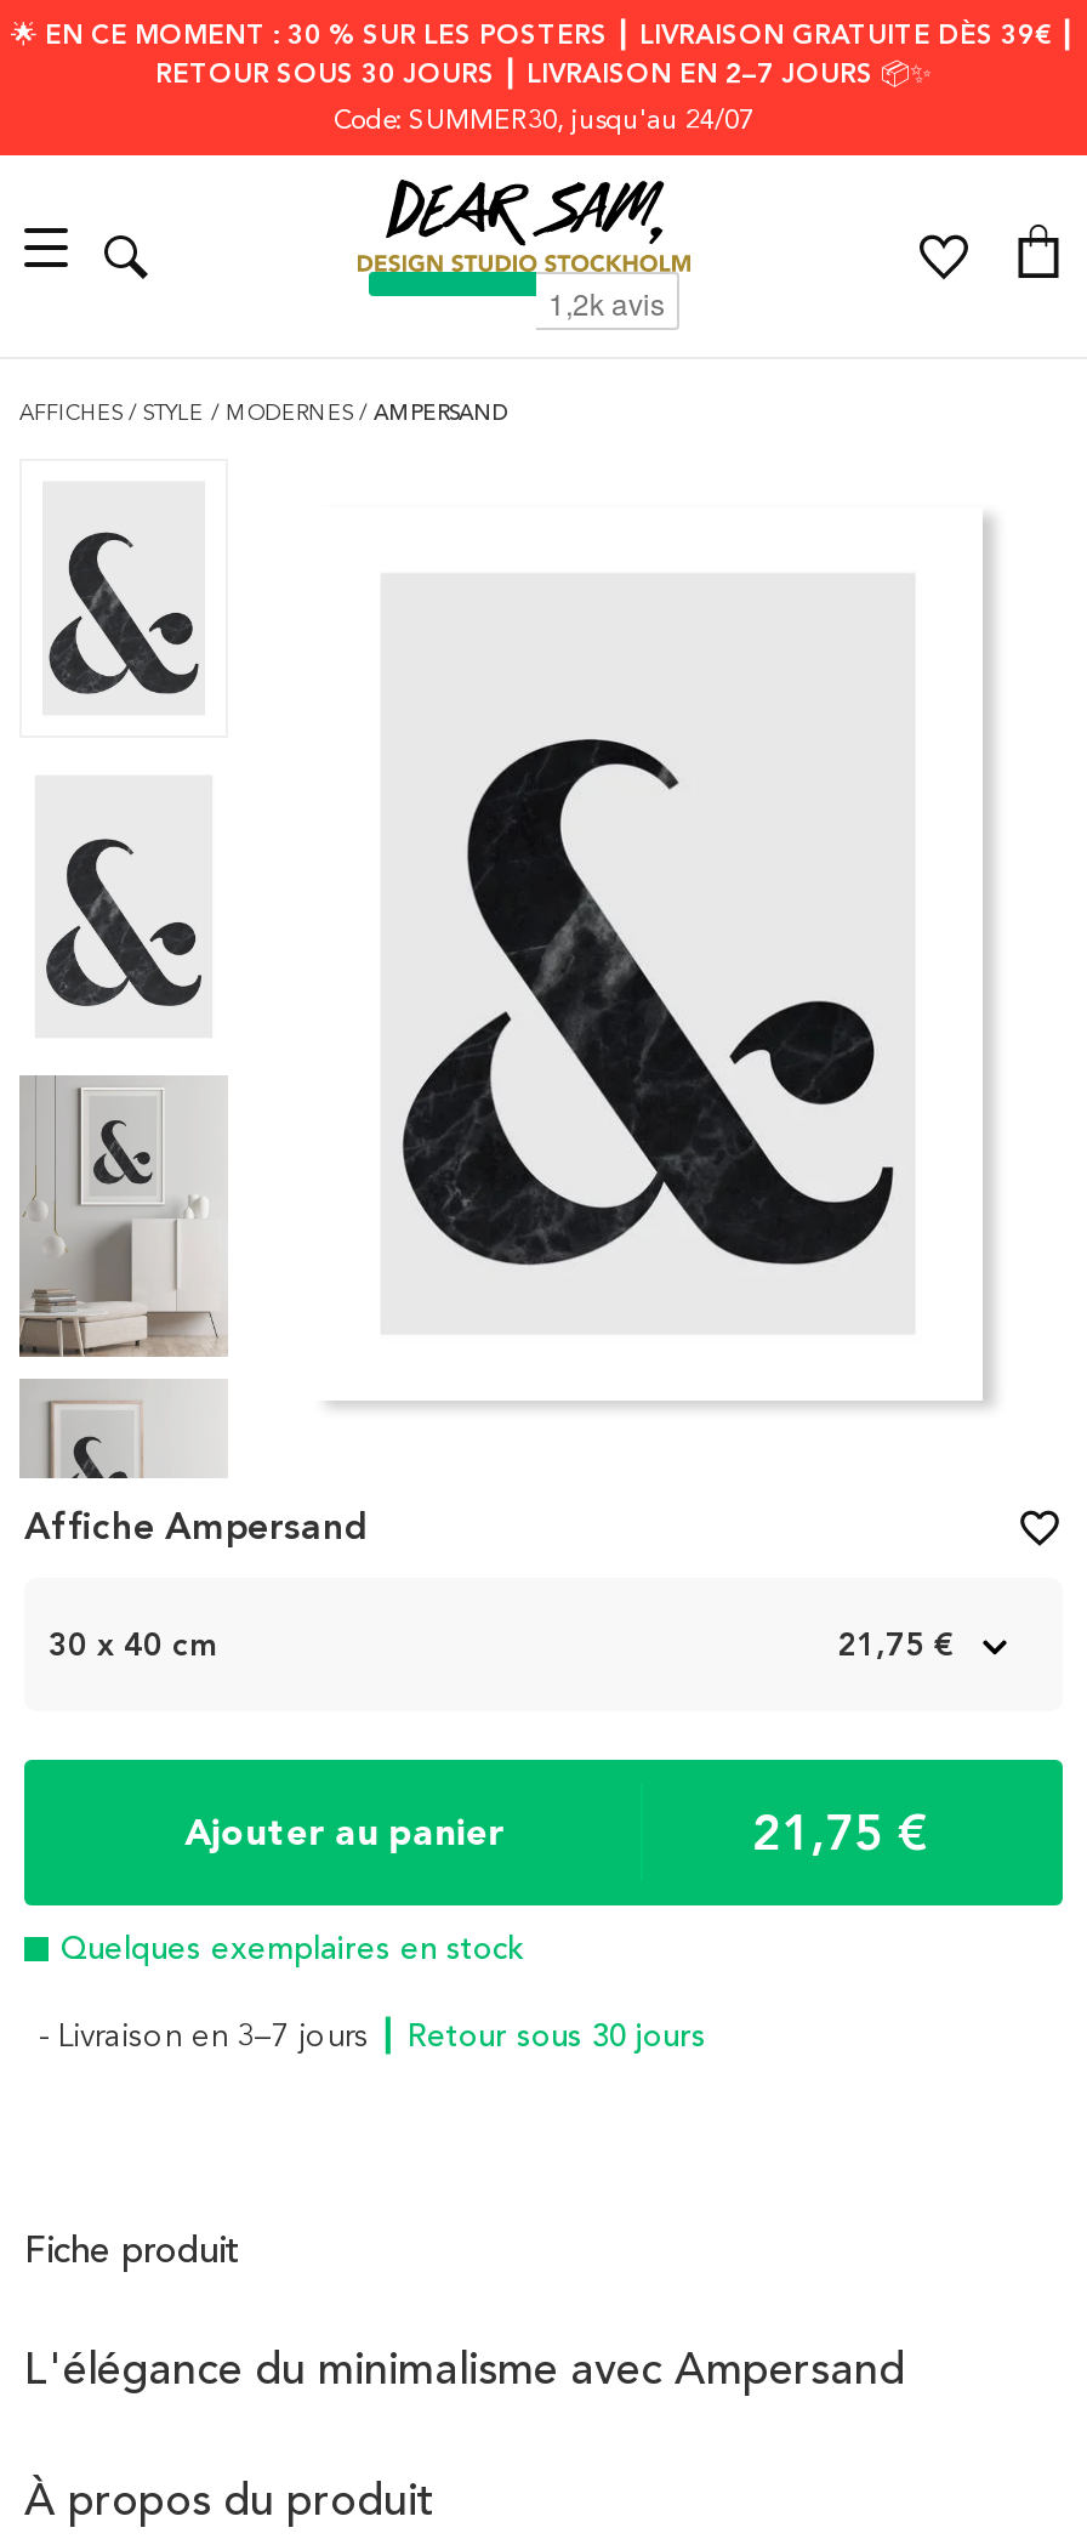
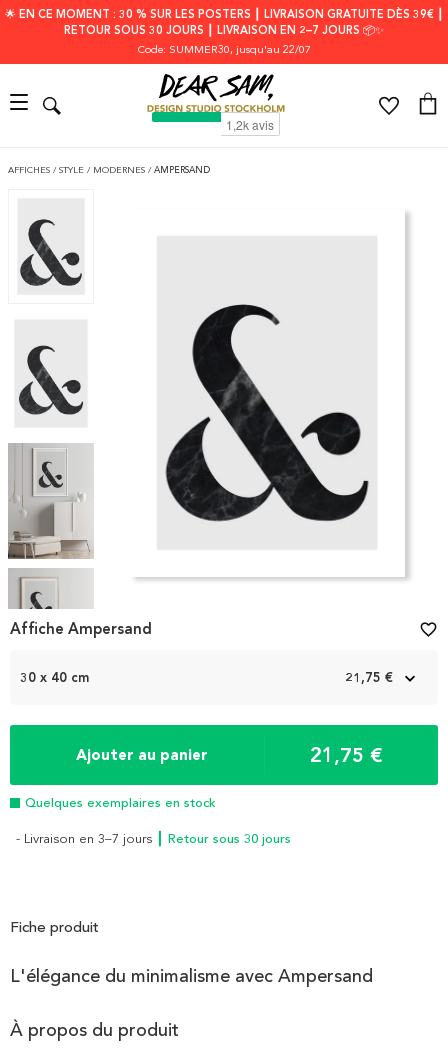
- Code: SUMMER30, jusqu'au 24/07
+ Code: SUMMER30, jusqu'au 22/07
